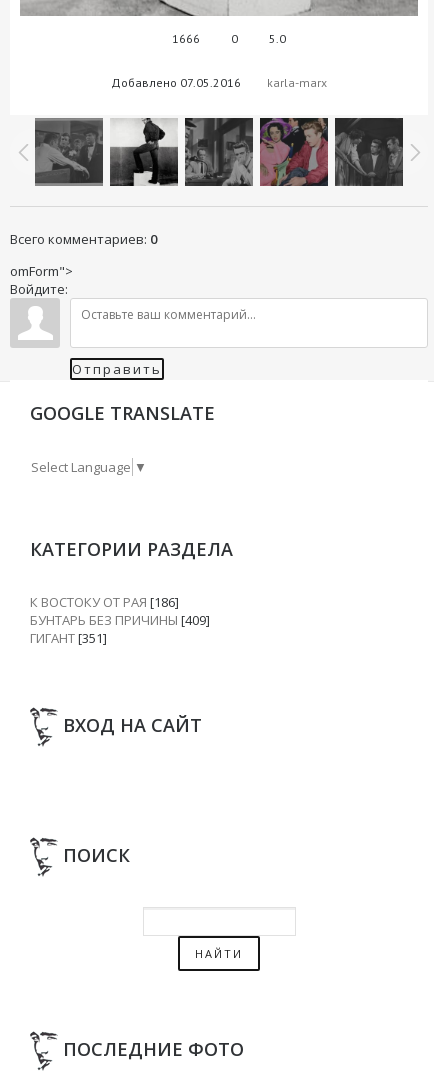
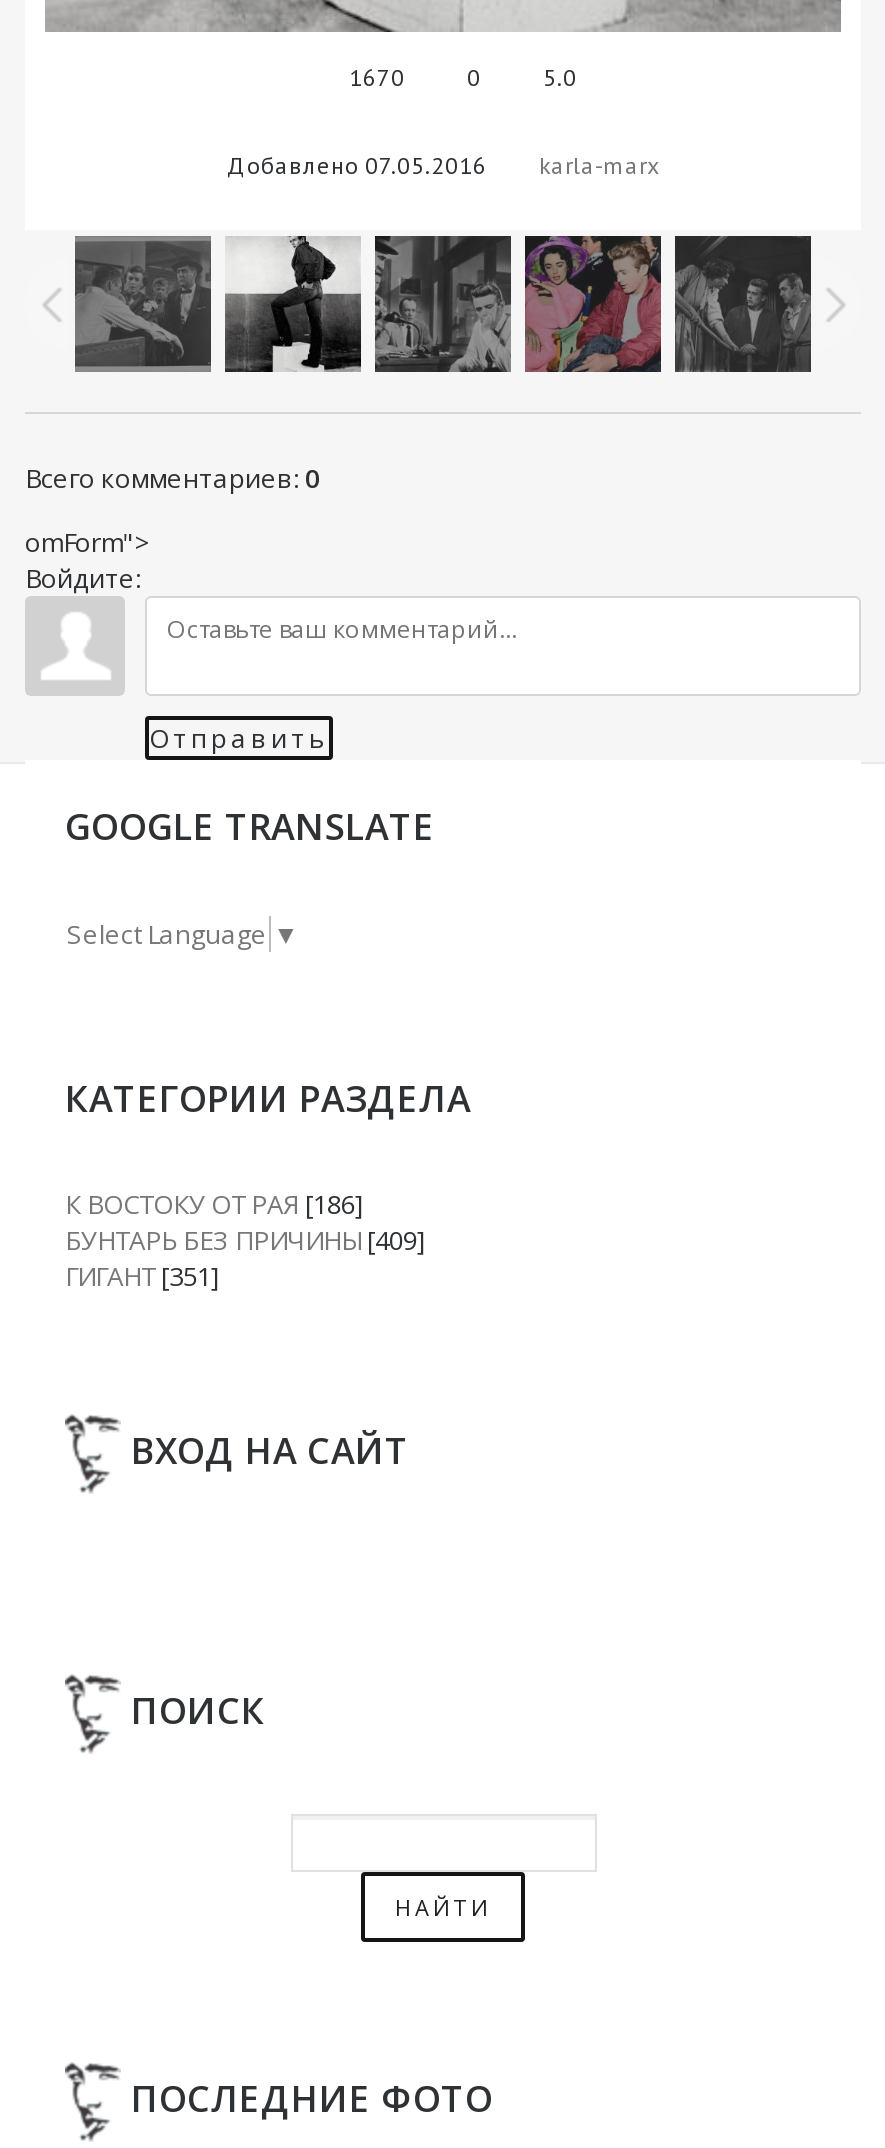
- 1666
+ 1670
